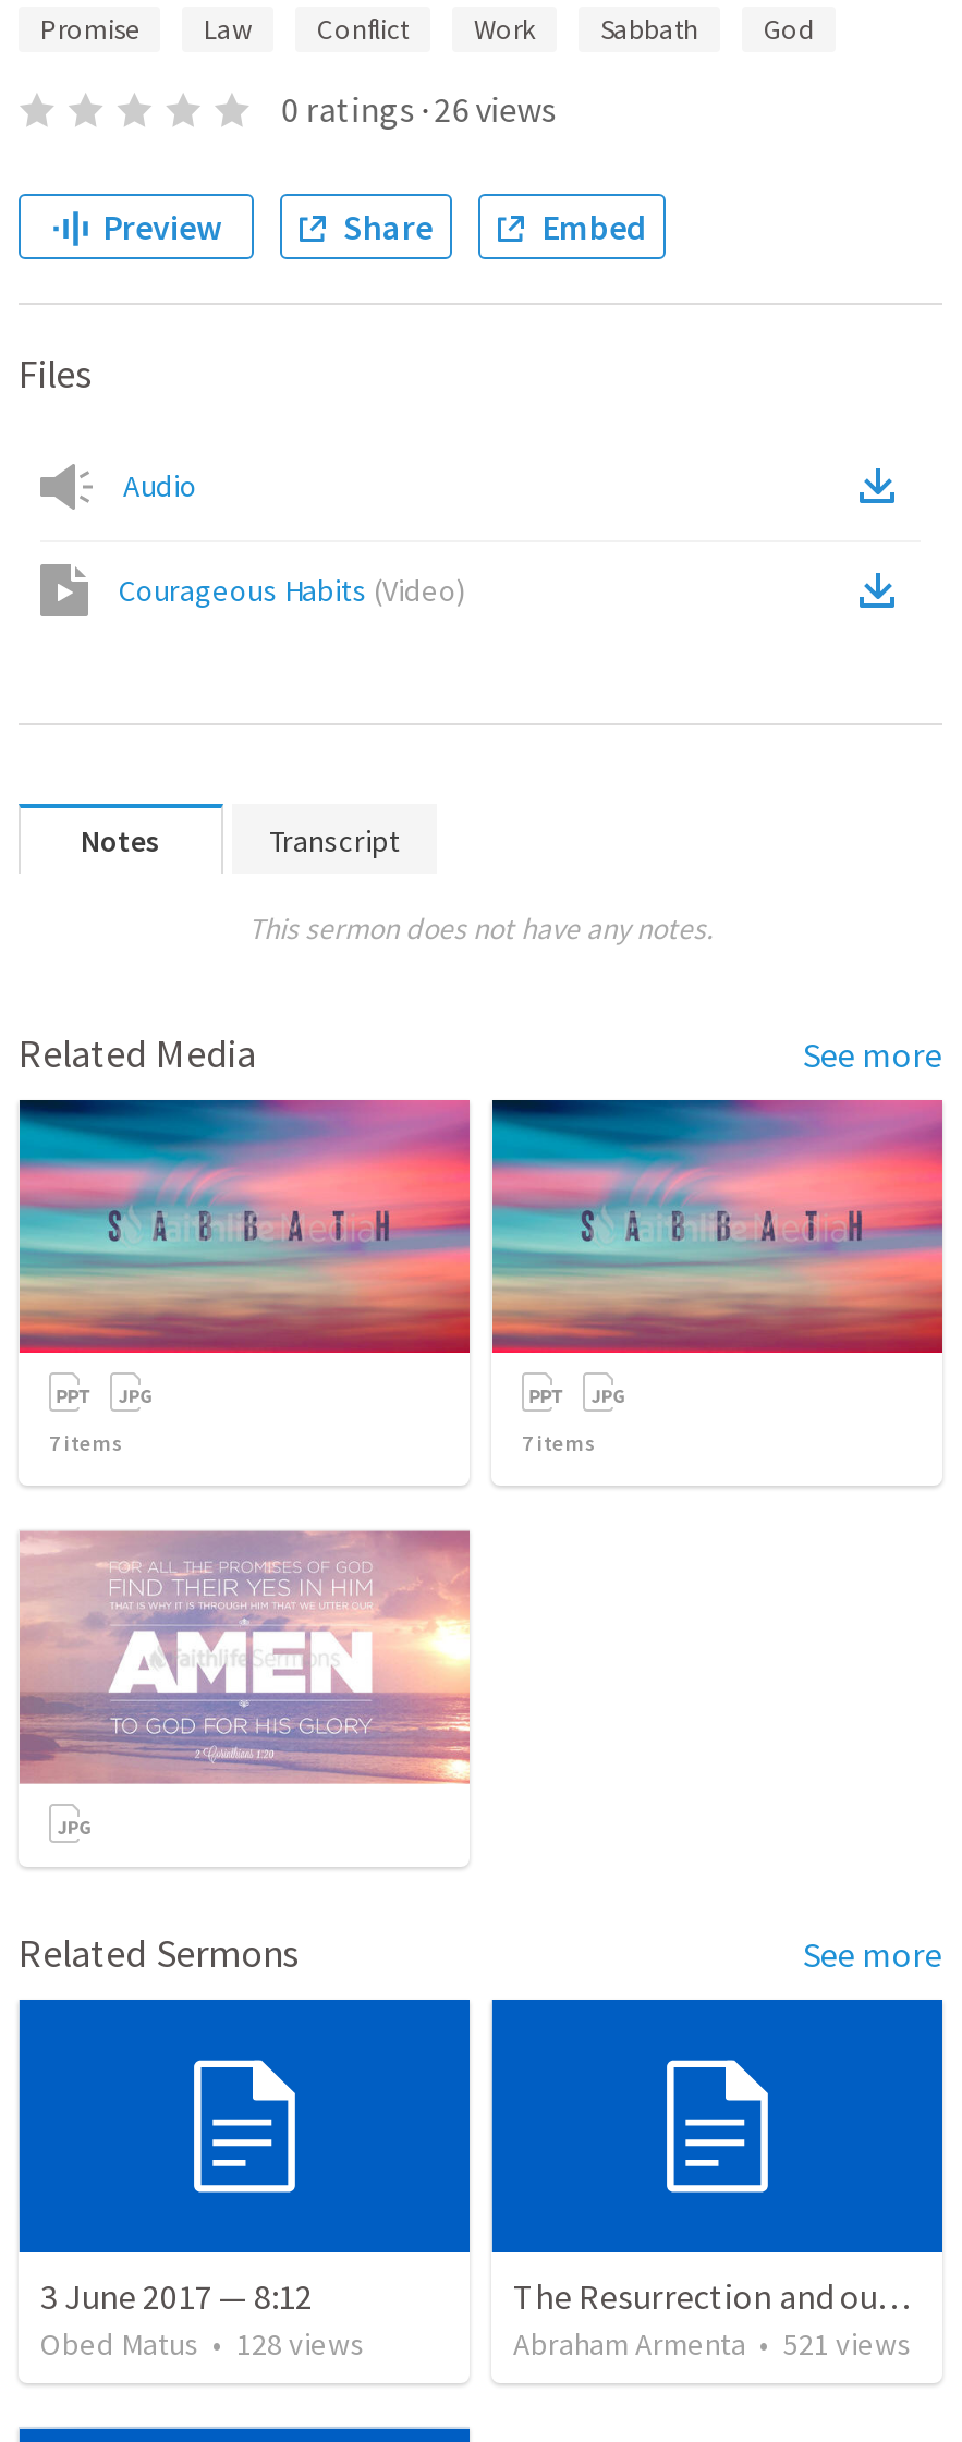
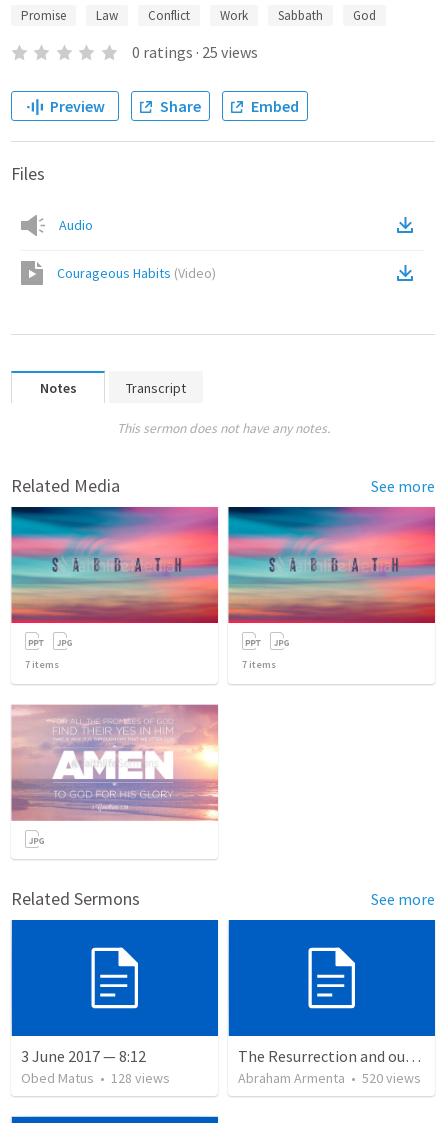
- 0 ratings · 26 views
+ 0 ratings · 25 views

- Abraham Armenta • 521 views
+ Abraham Armenta • 520 views
